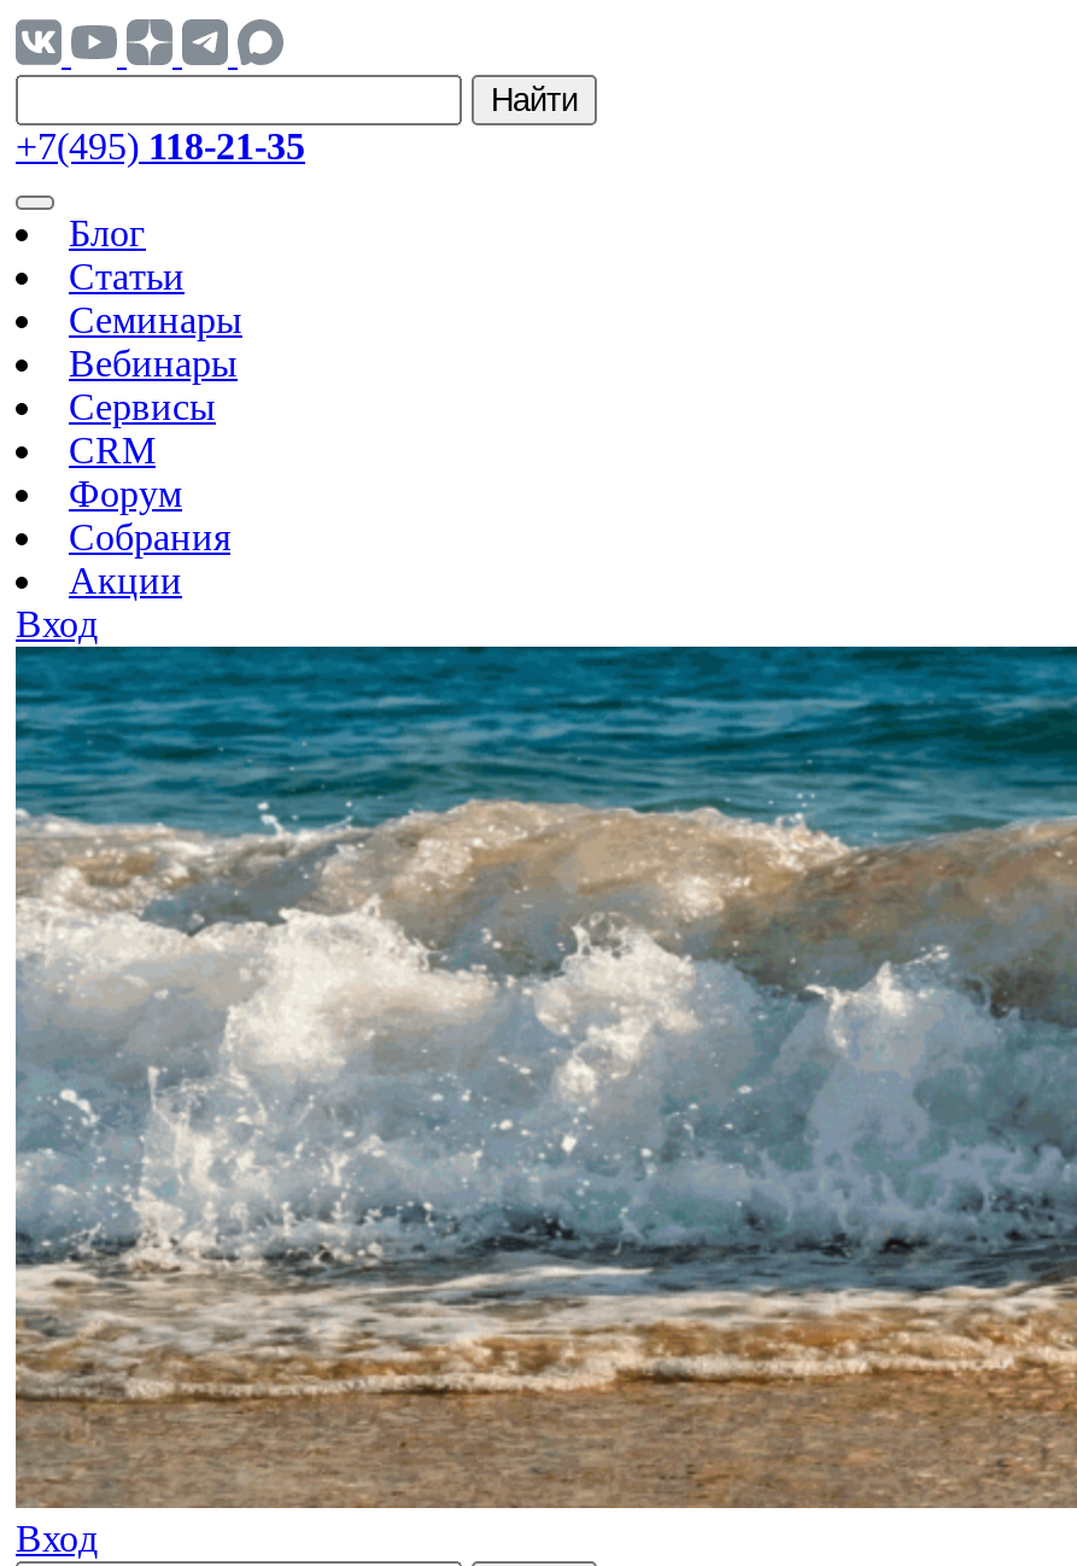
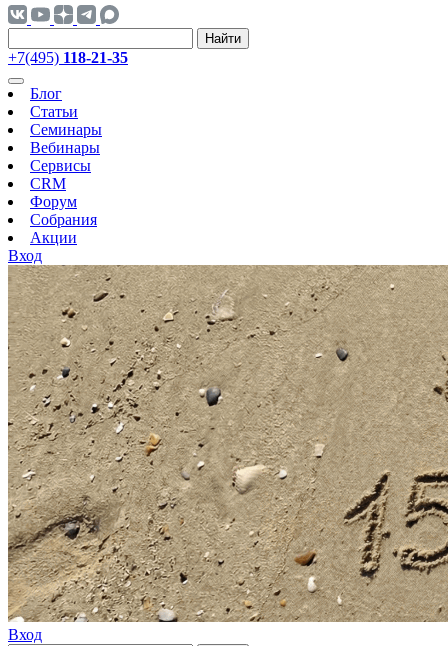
- [image]
+ [image]
